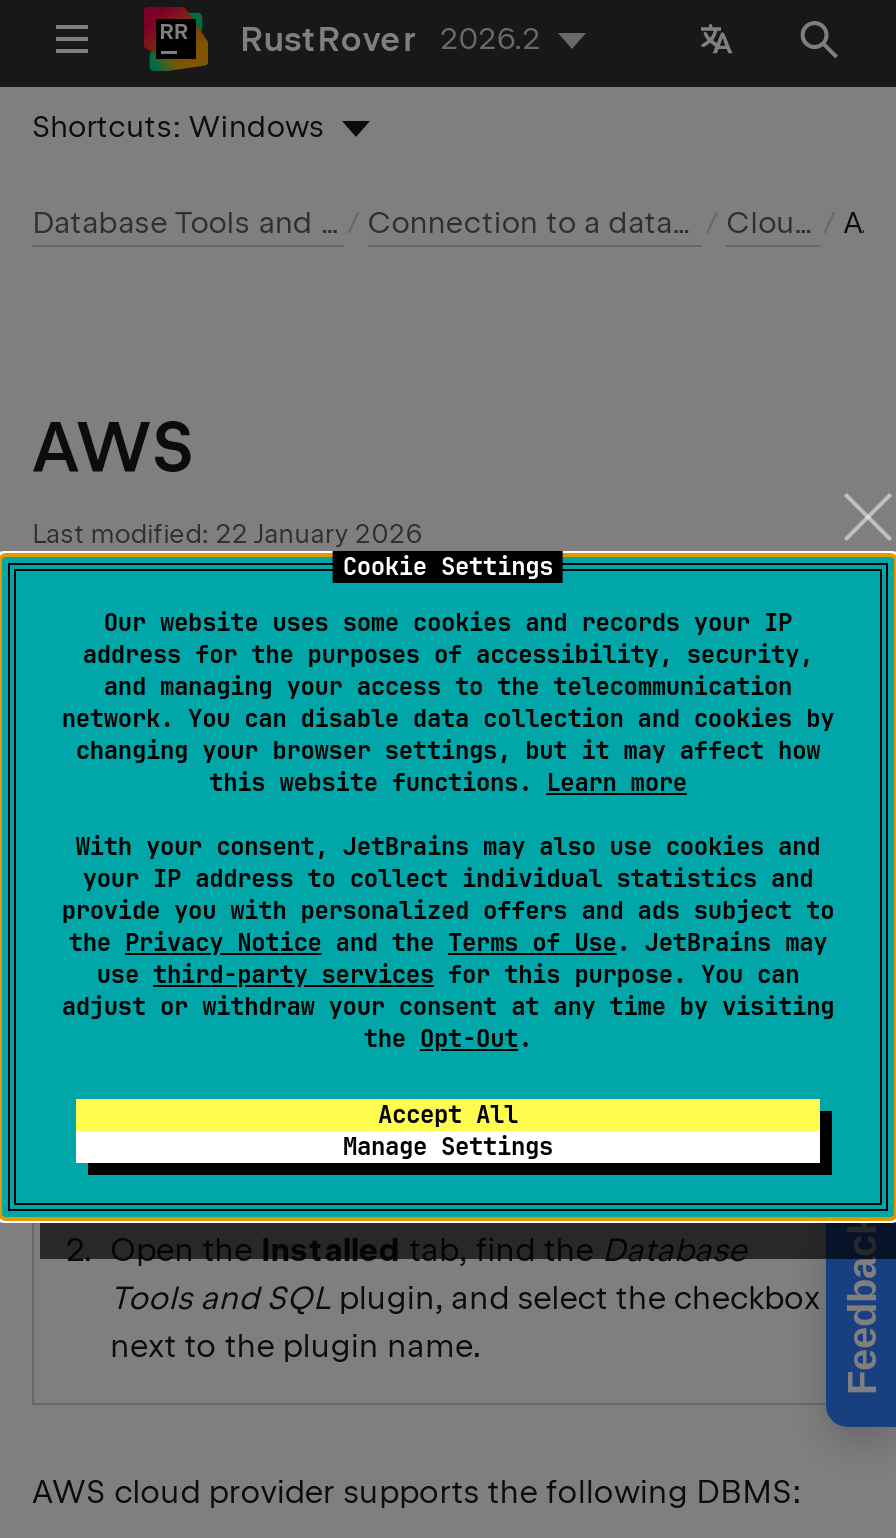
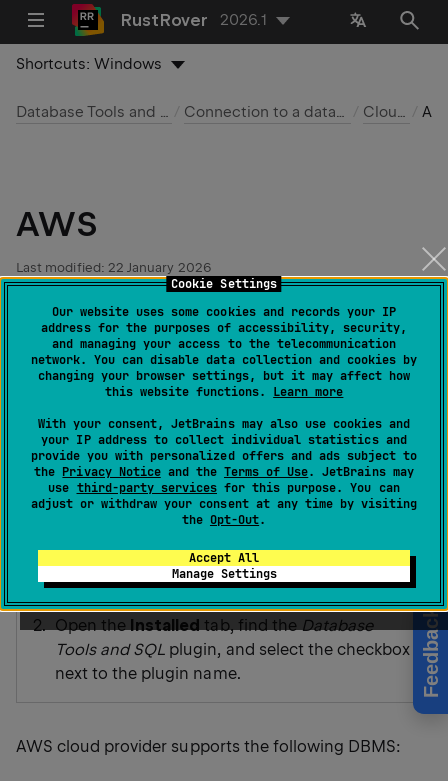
- RustRover 2026.2
+ RustRover 2026.1
